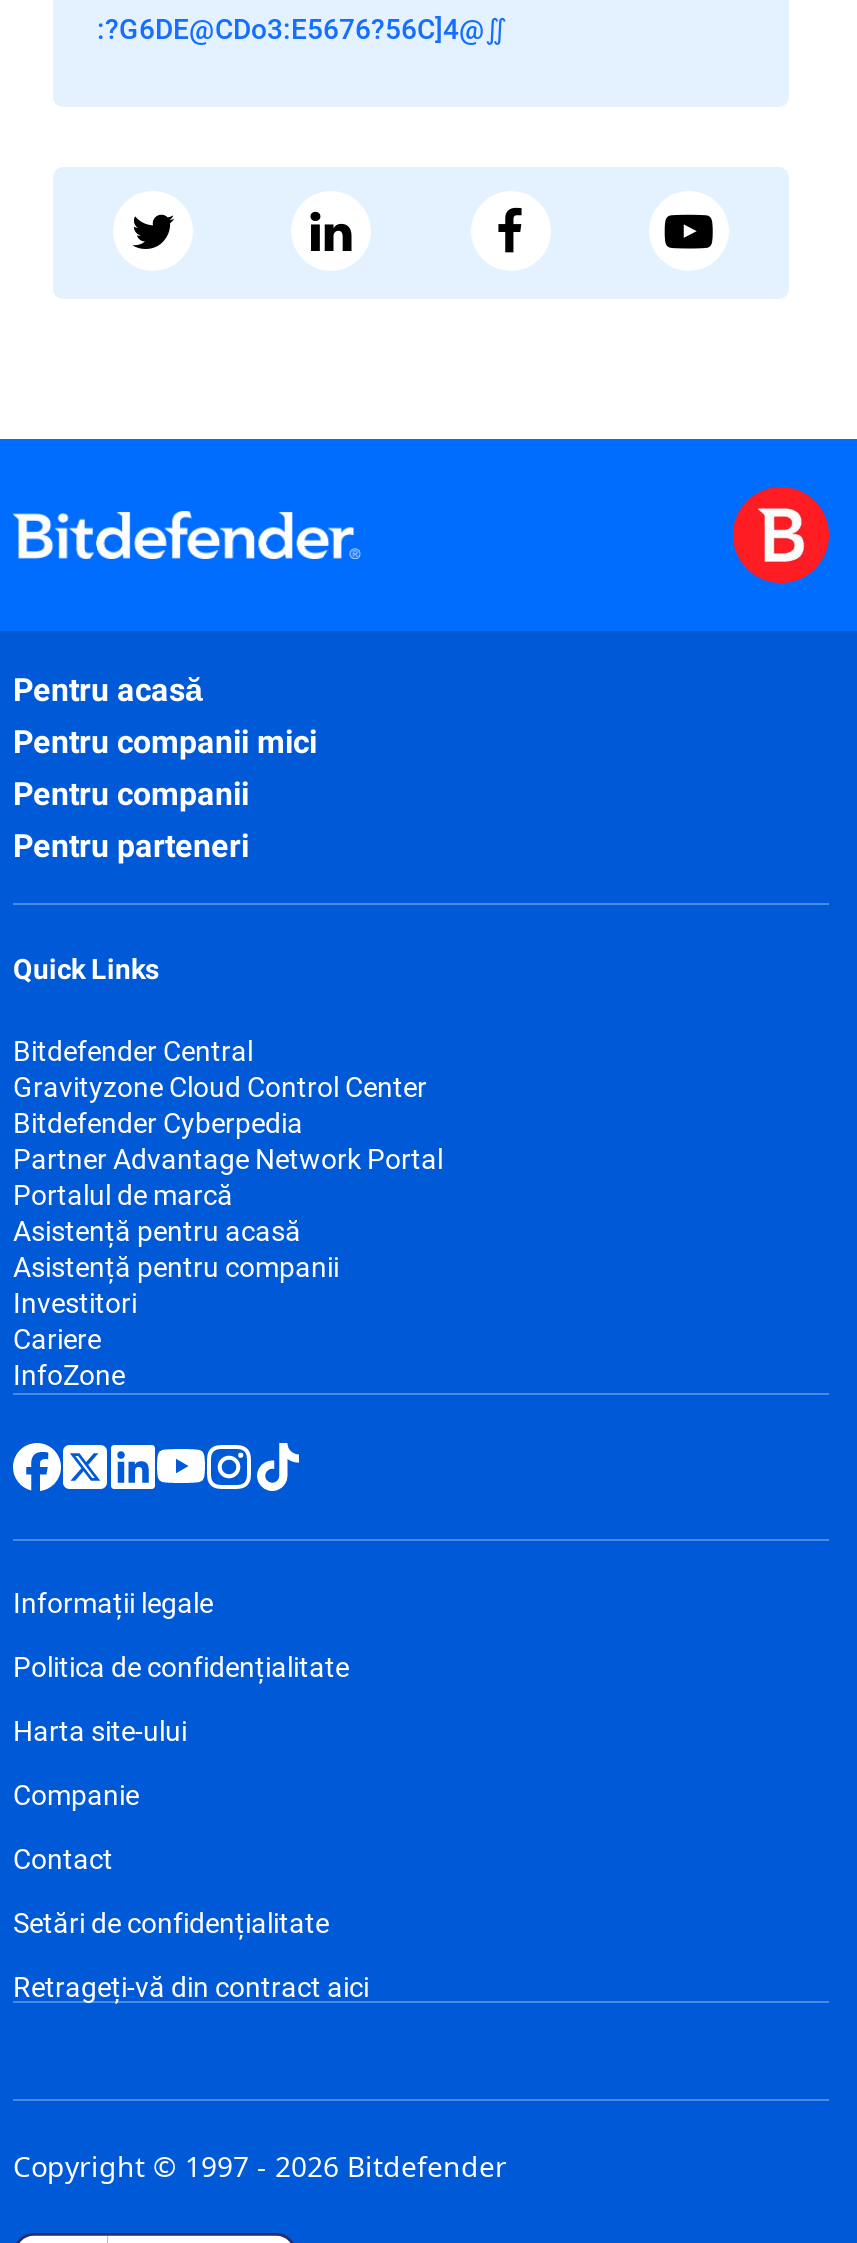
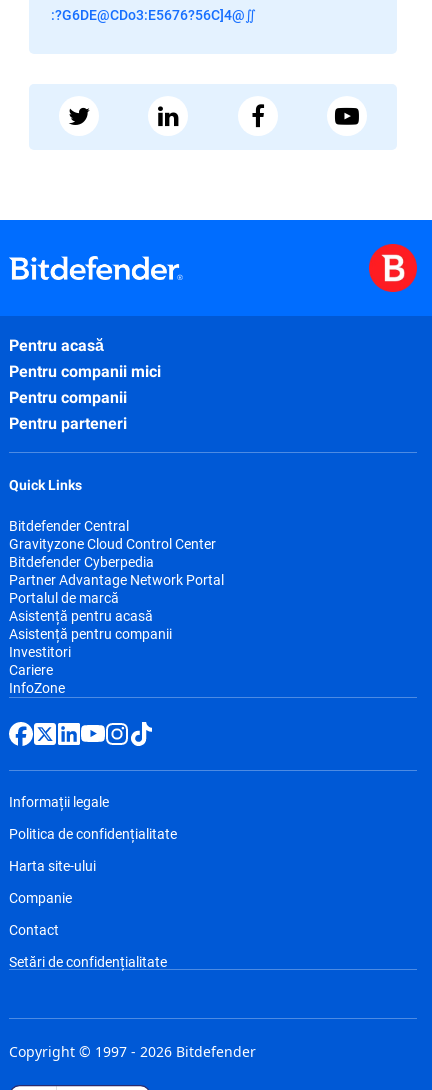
- Retrageți-vă din contract aici
